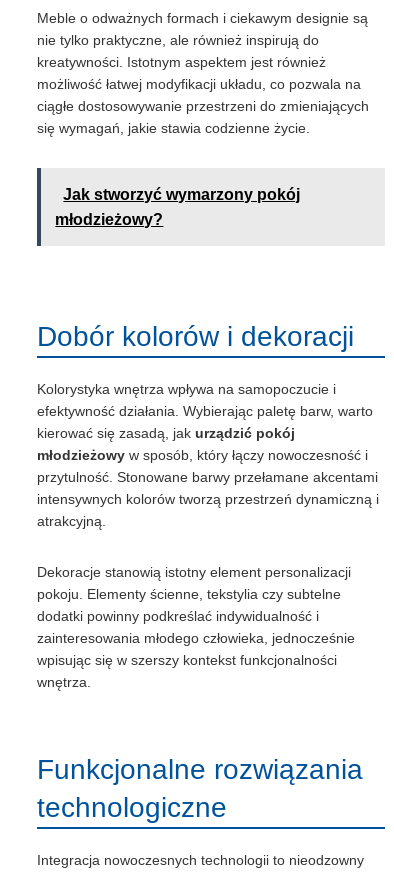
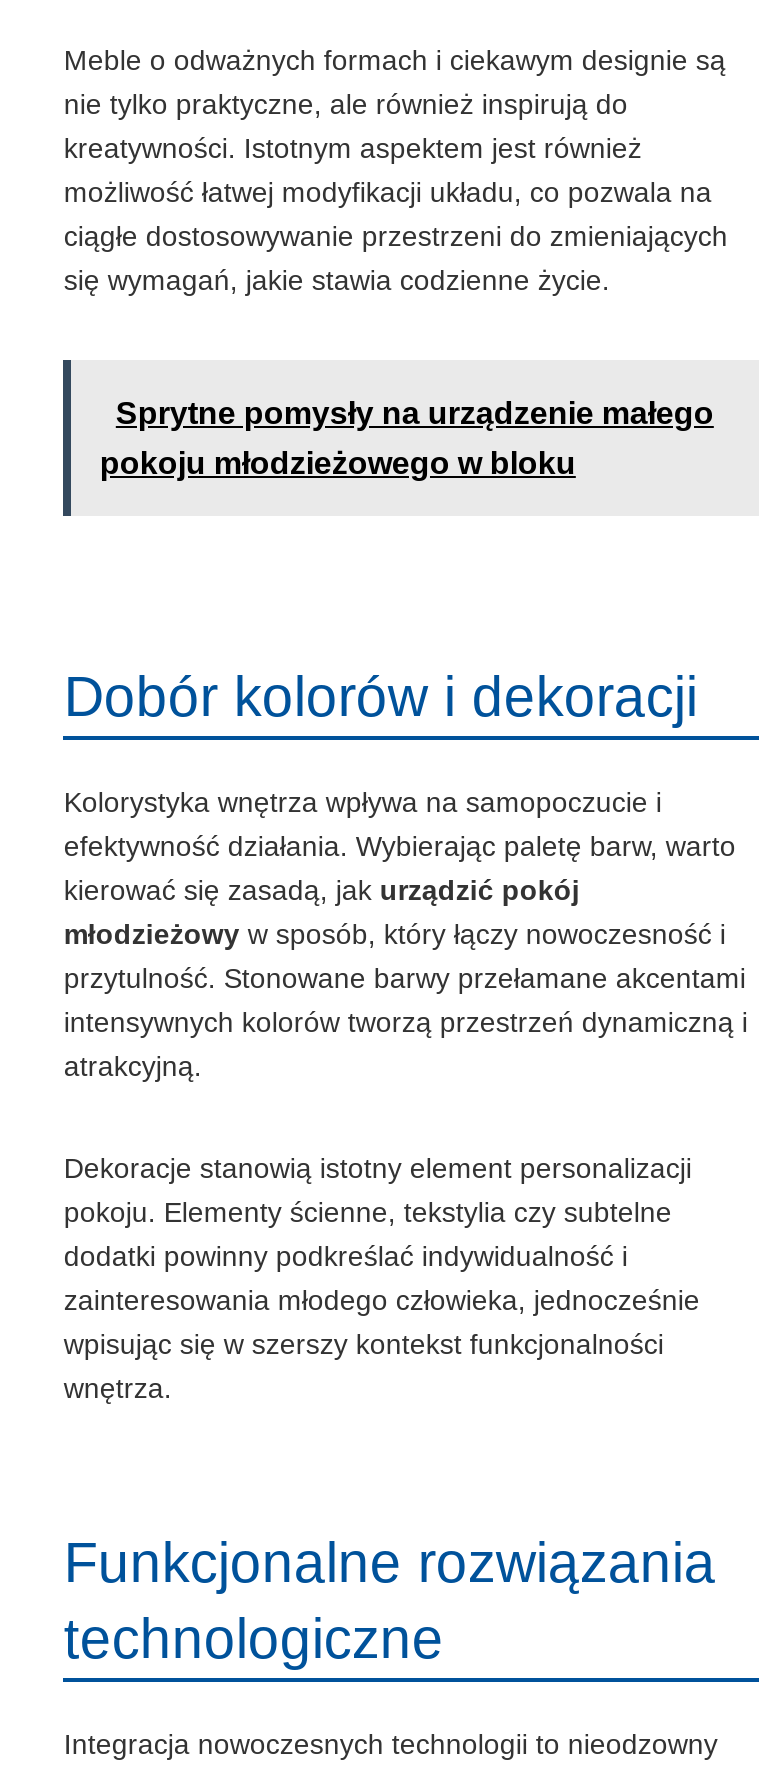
- Jak stworzyć wymarzony pokój
+ Sprytne pomysły na urządzenie małego

- młodzieżowy?
+ pokoju młodzieżowego w bloku
